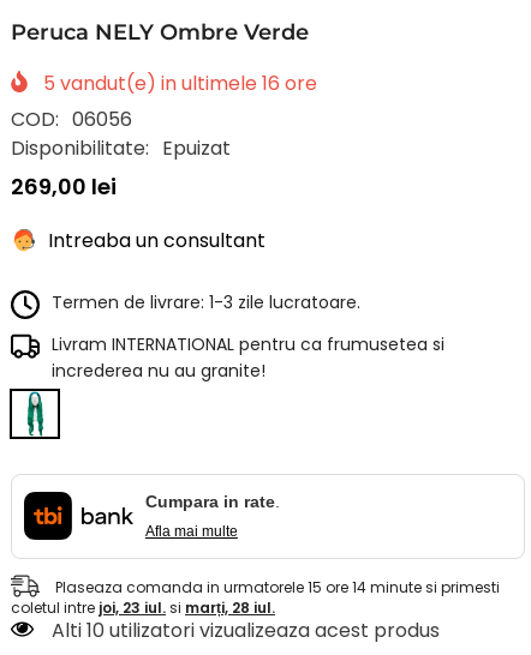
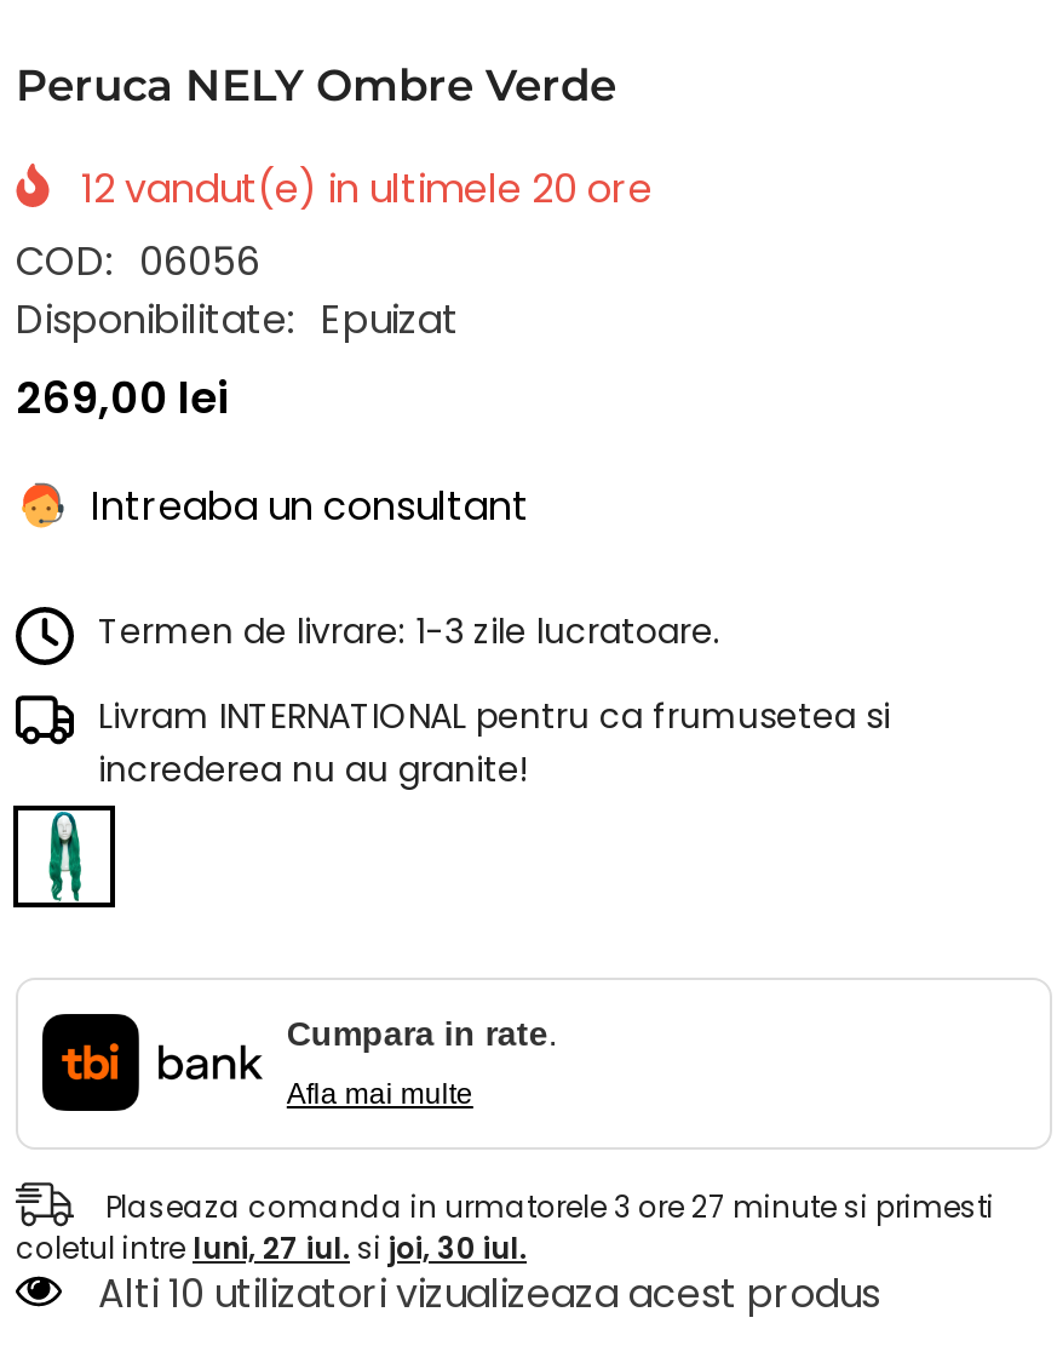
- 5 vandut(e) in ultimele 16 ore
+ 12 vandut(e) in ultimele 20 ore

- Plaseaza comanda in urmatorele 15 ore 14 minute si primesti
+ Plaseaza comanda in urmatorele 3 ore 27 minute si primesti

- coletul intre joi, 23 iul. si marți, 28 iul.
+ coletul intre luni, 27 iul. si joi, 30 iul.
